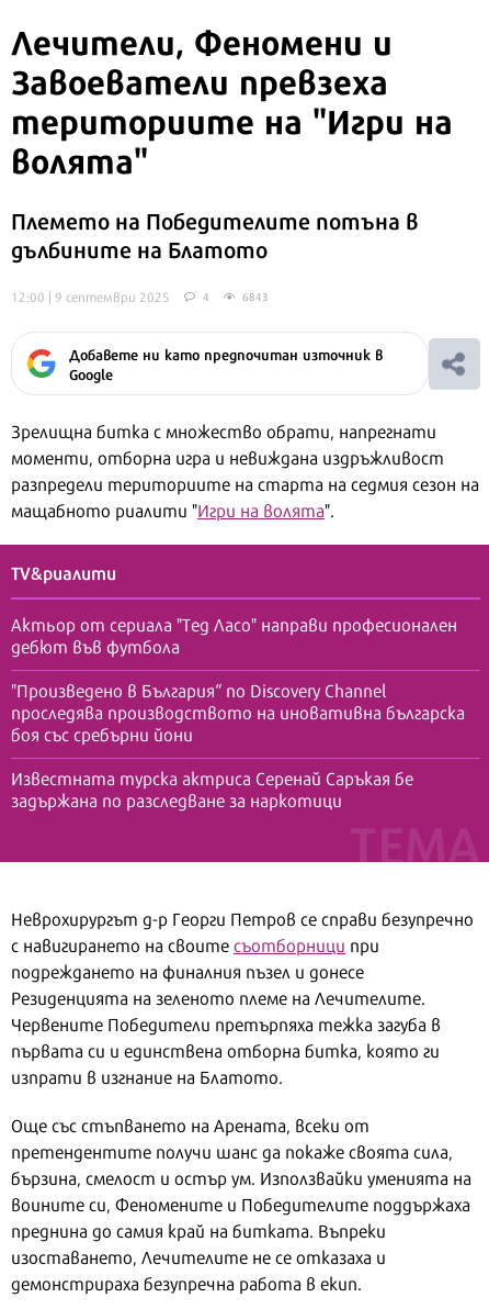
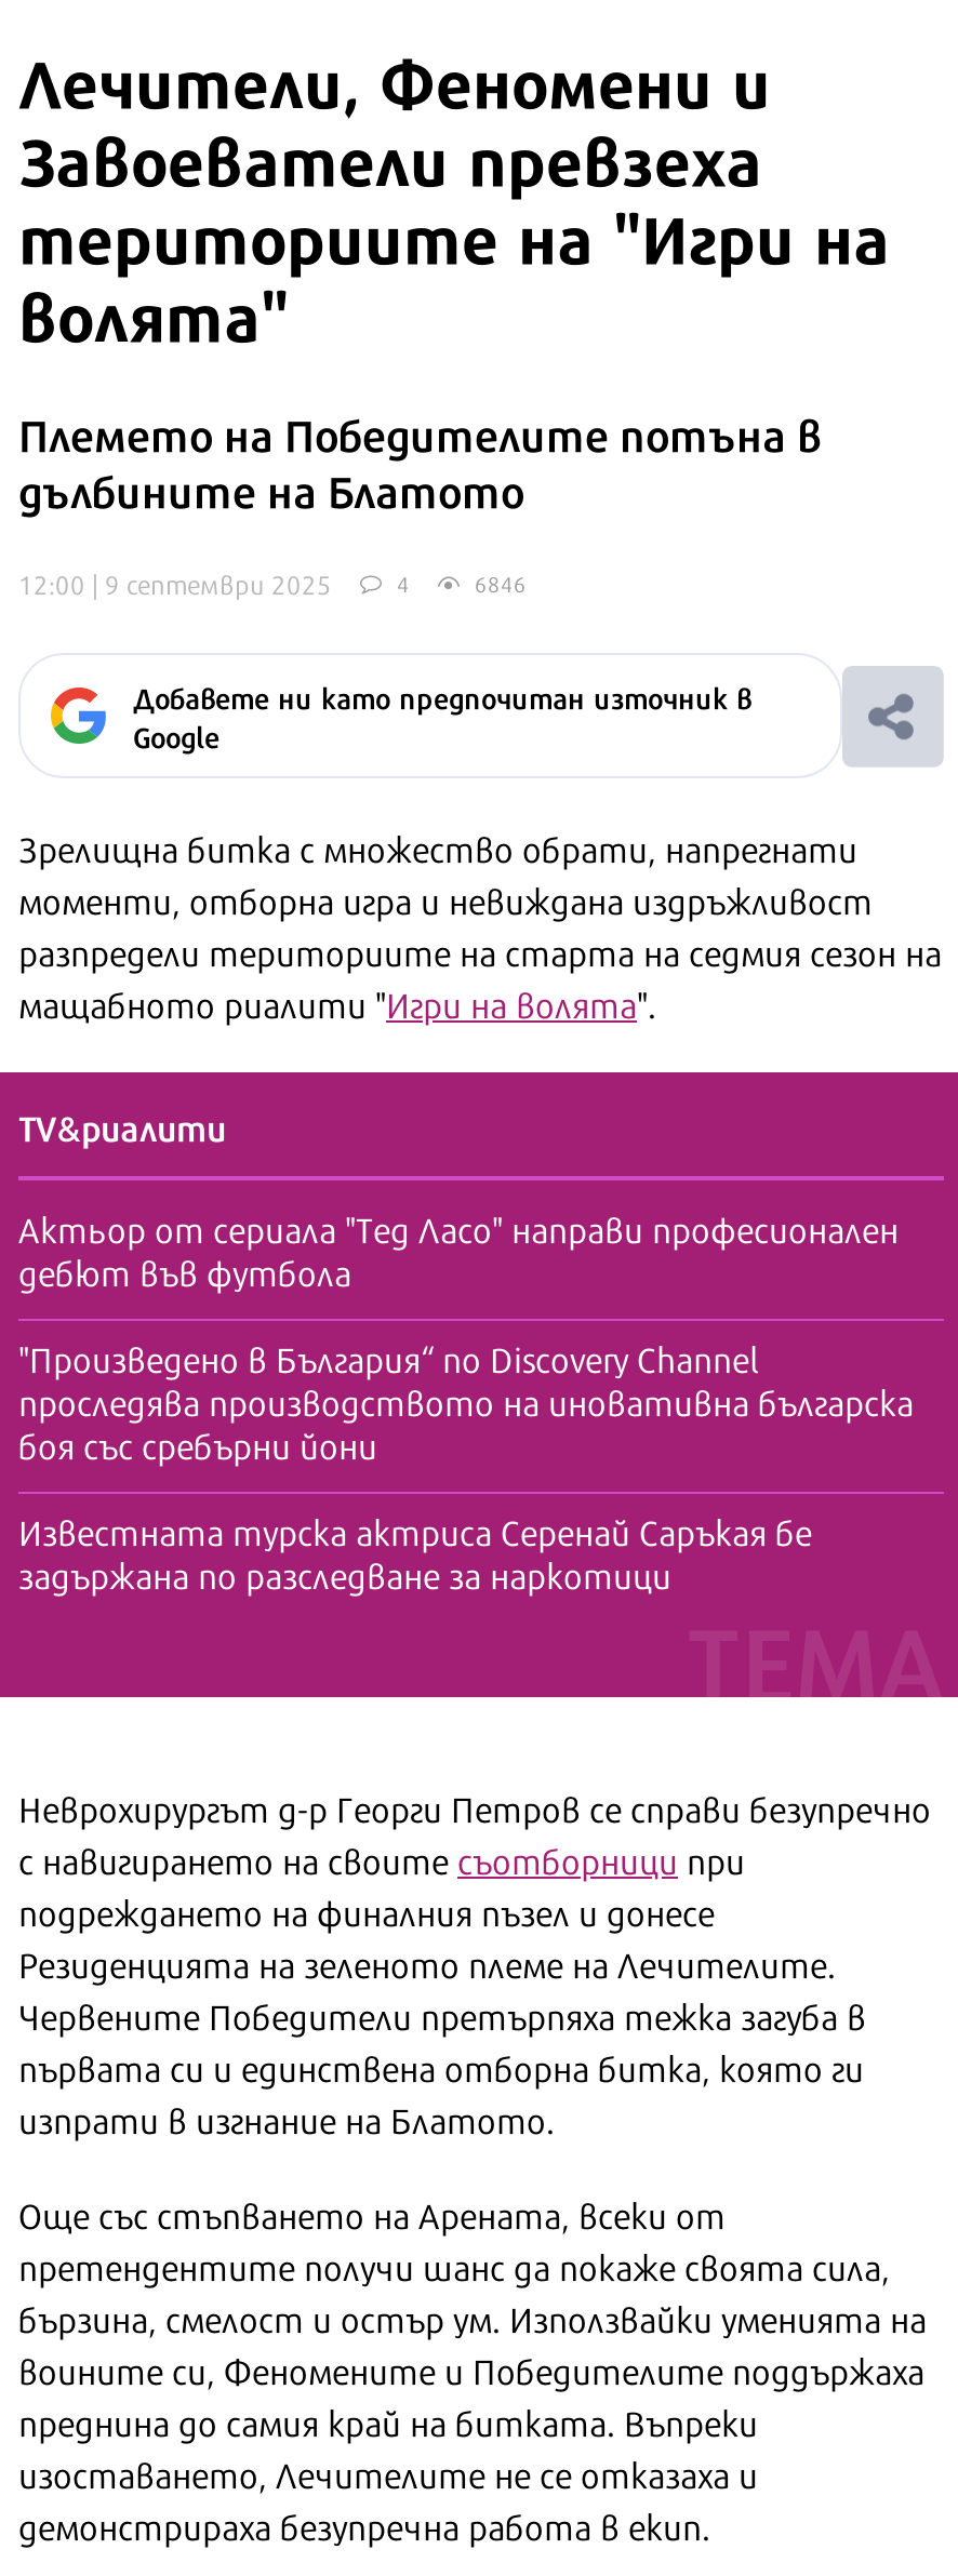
- 6843
+ 6846
